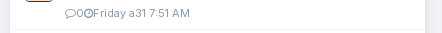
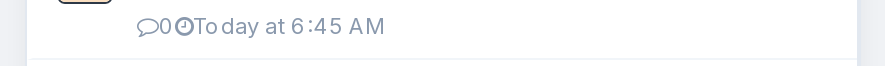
- 0 Friday a31 7:51 AM
+ 0 Today at 6:45 AM
